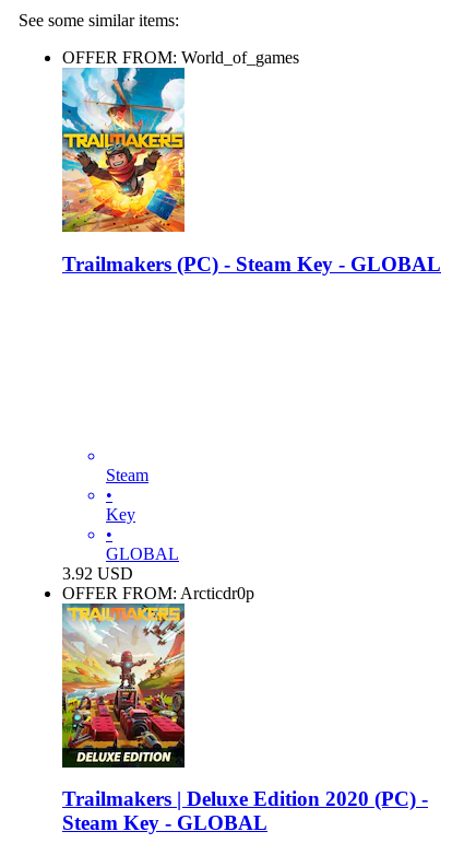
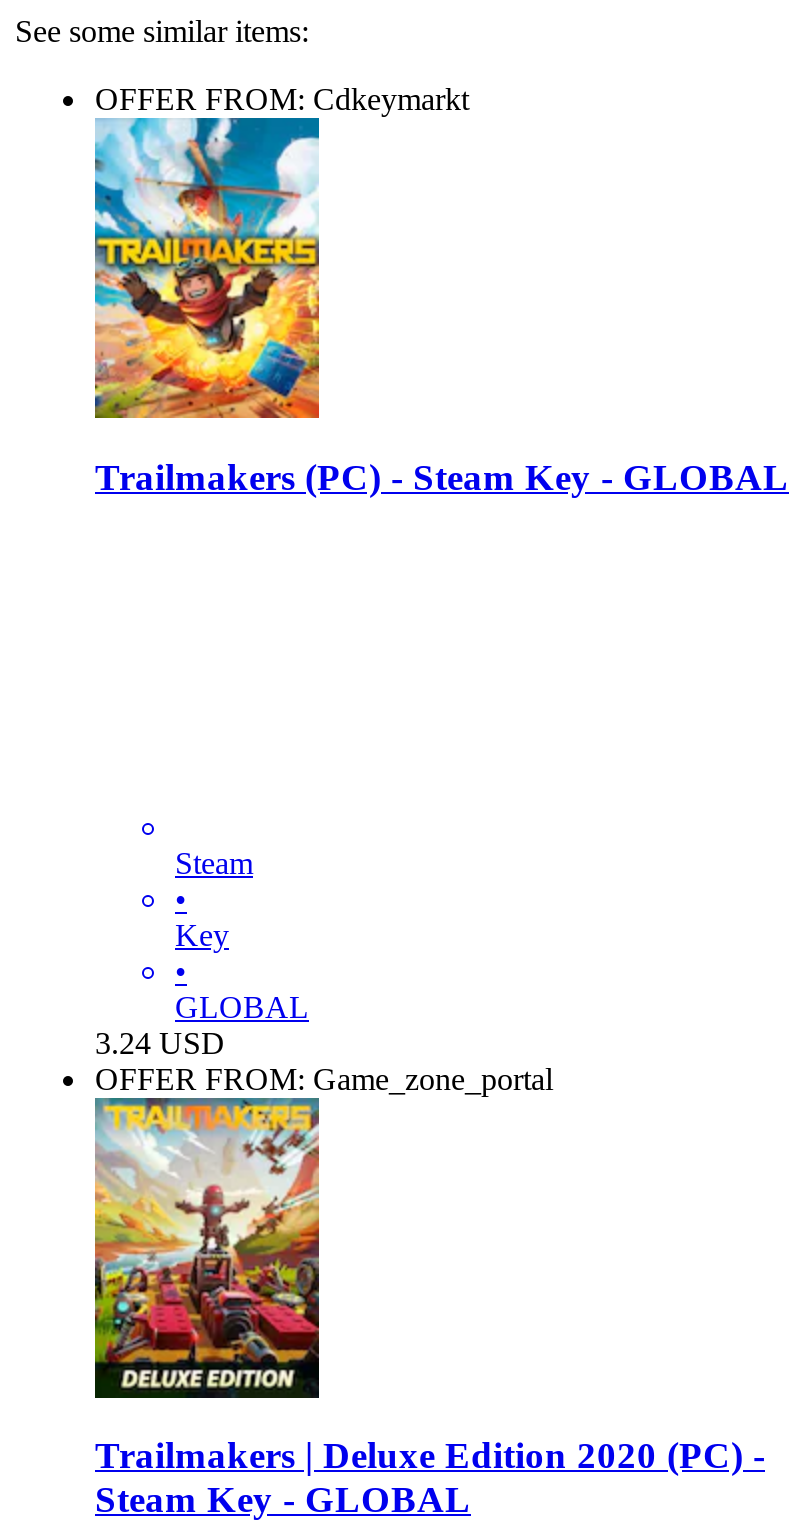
- OFFER FROM: World_of_games
+ OFFER FROM: Cdkeymarkt

- 3.92 USD
+ 3.24 USD

- OFFER FROM: Arcticdr0p
+ OFFER FROM: Game_zone_portal
